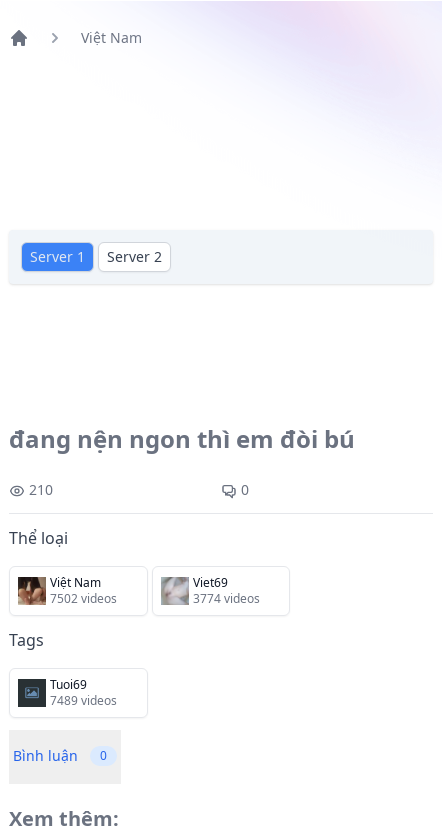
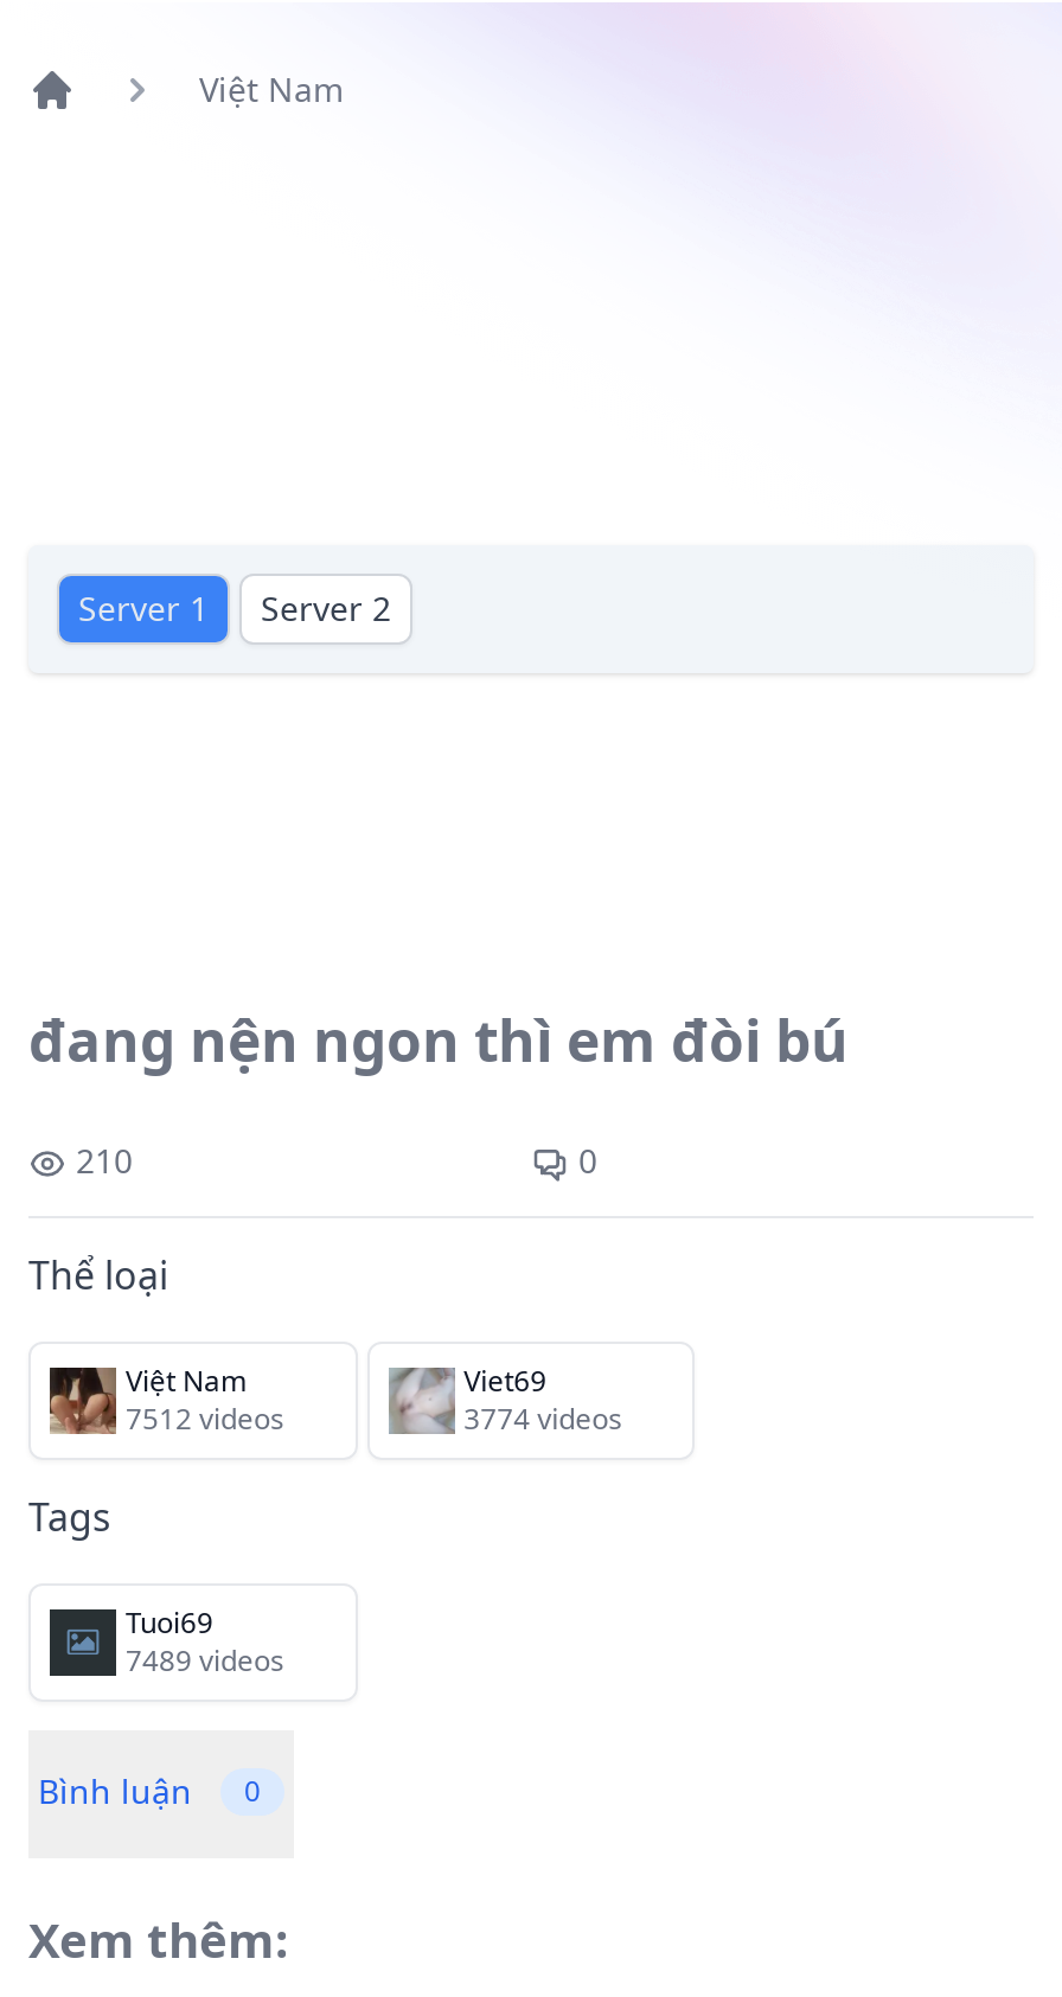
- 7502 videos
+ 7512 videos
